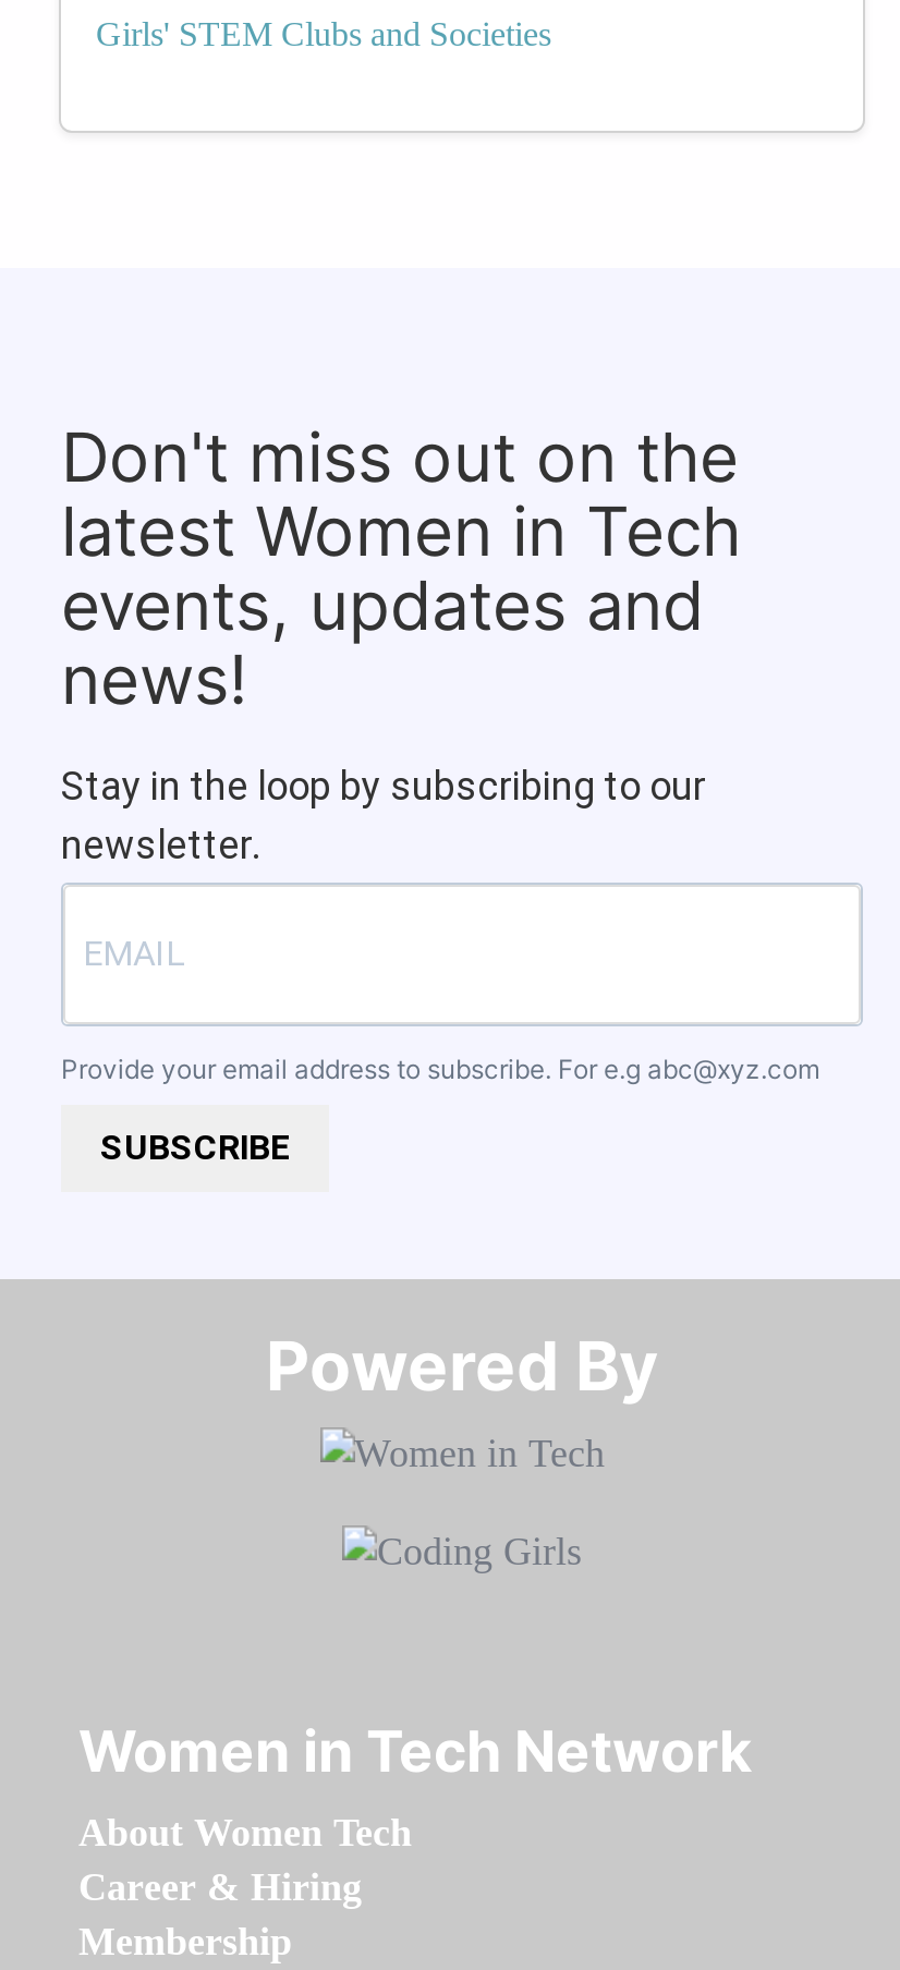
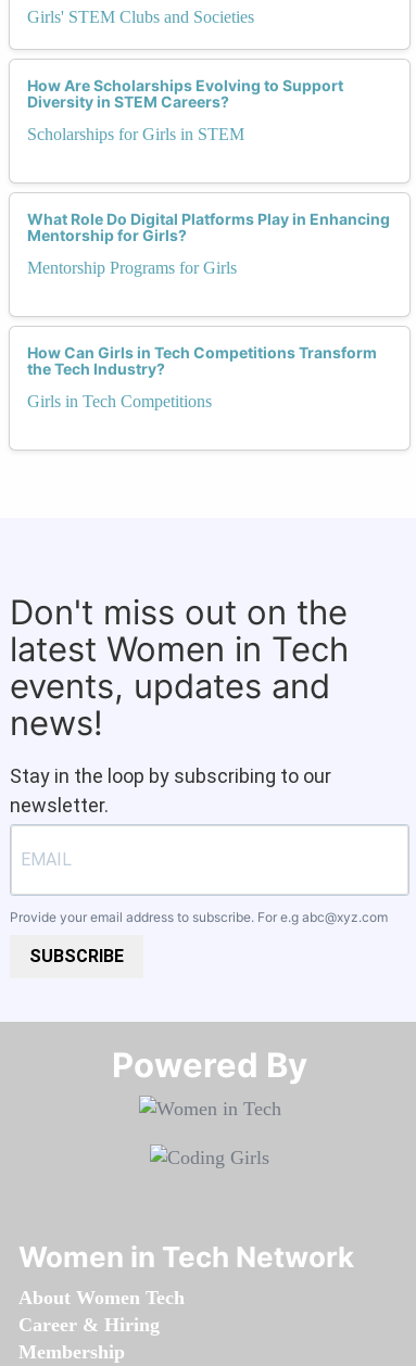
+ How Are Scholarships Evolving to Support
+ Diversity in STEM Careers?
+ Scholarships for Girls in STEM

+ What Role Do Digital Platforms Play in Enhancing
+ Mentorship for Girls?
+ Mentorship Programs for Girls

+ How Can Girls in Tech Competitions Transform
+ the Tech Industry?
+ Girls in Tech Competitions
